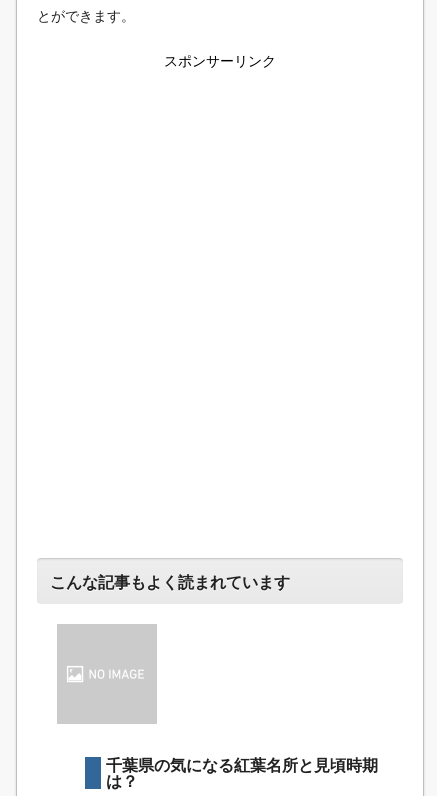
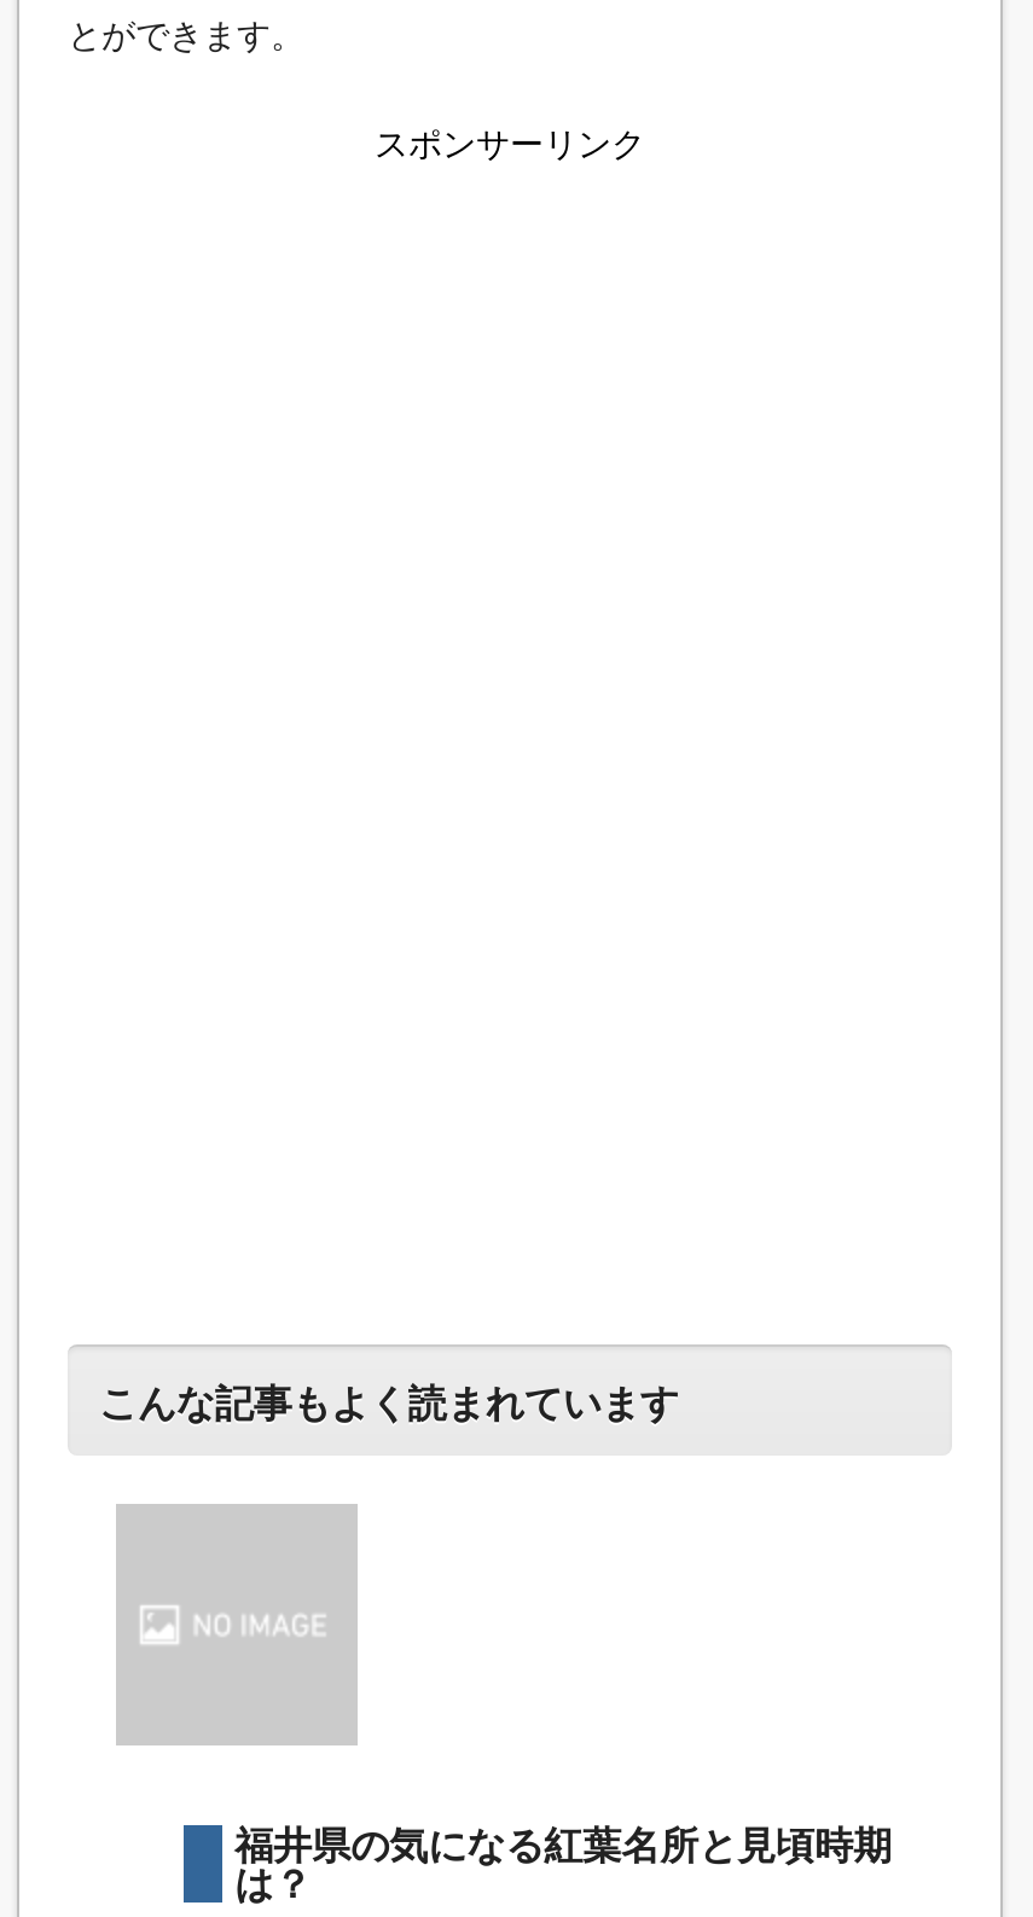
- 千葉県の気になる紅葉名所と見頃時期
+ 福井県の気になる紅葉名所と見頃時期
